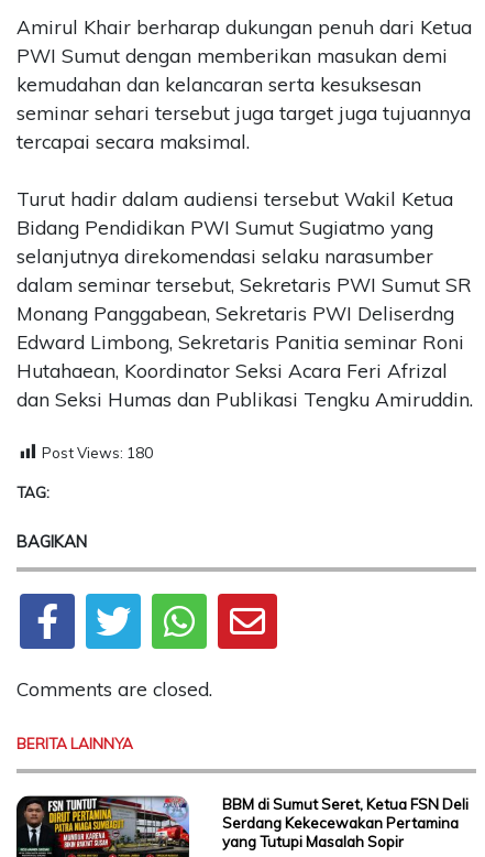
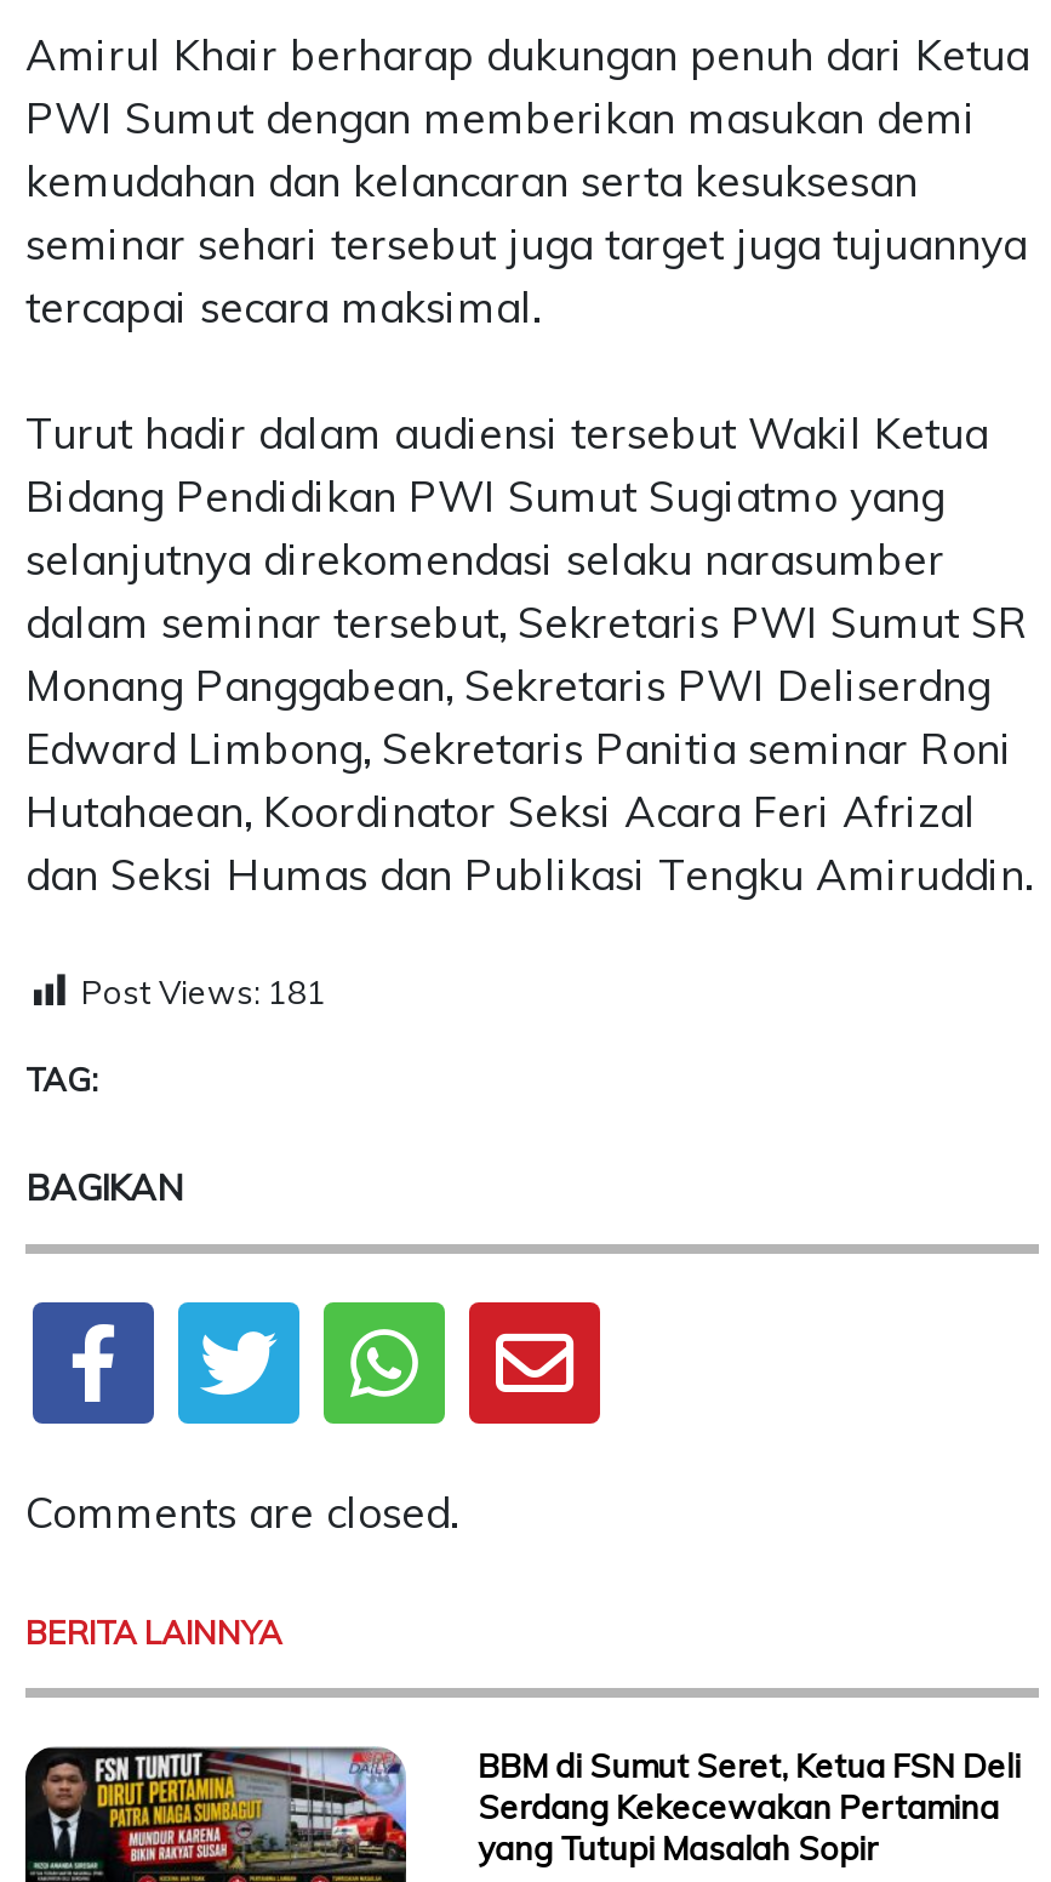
- Post Views: 180
+ Post Views: 181
